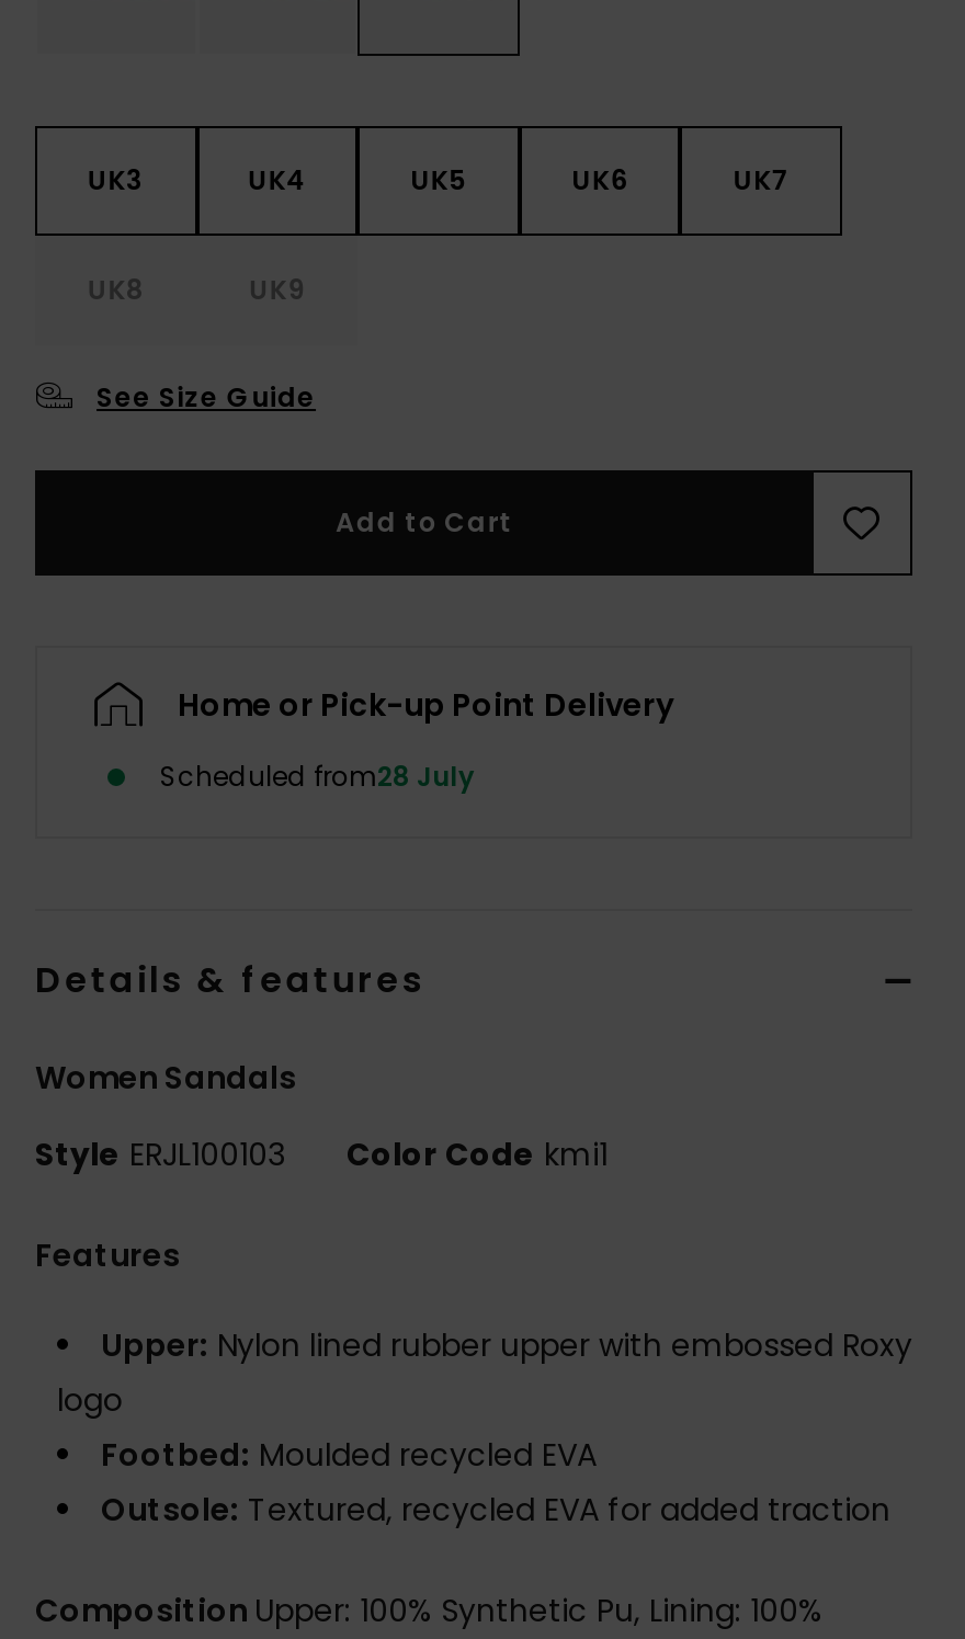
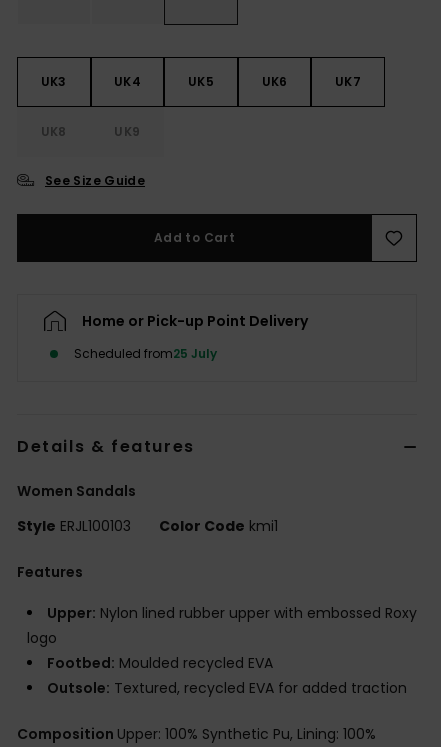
- Scheduled from28 July
+ Scheduled from25 July
